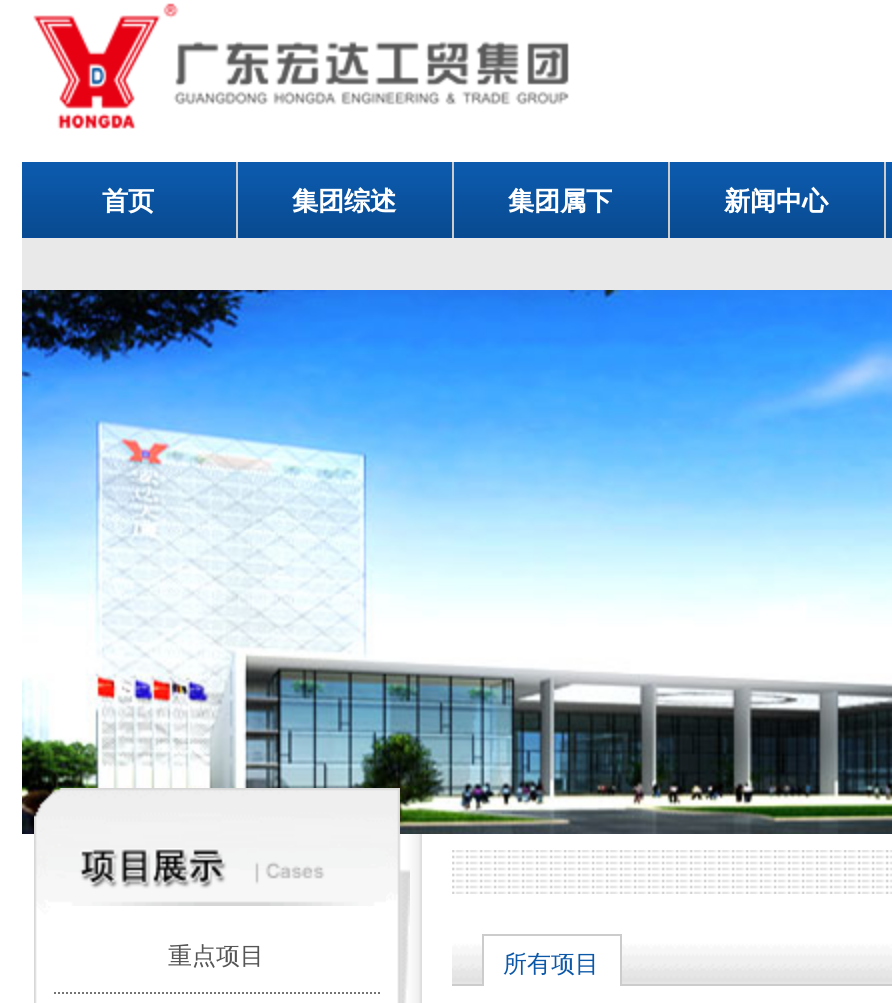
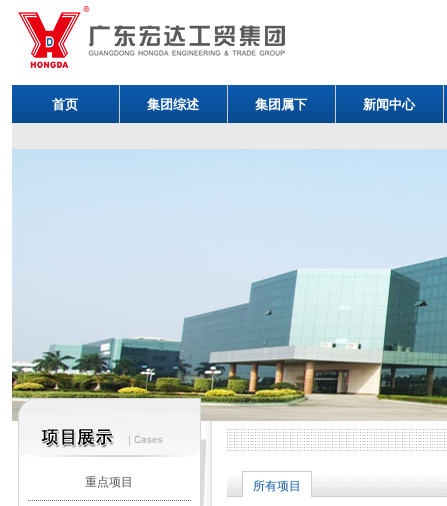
- [image]
+ [image]
